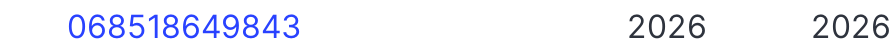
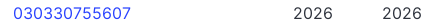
- 068518649843
+ 030330755607
